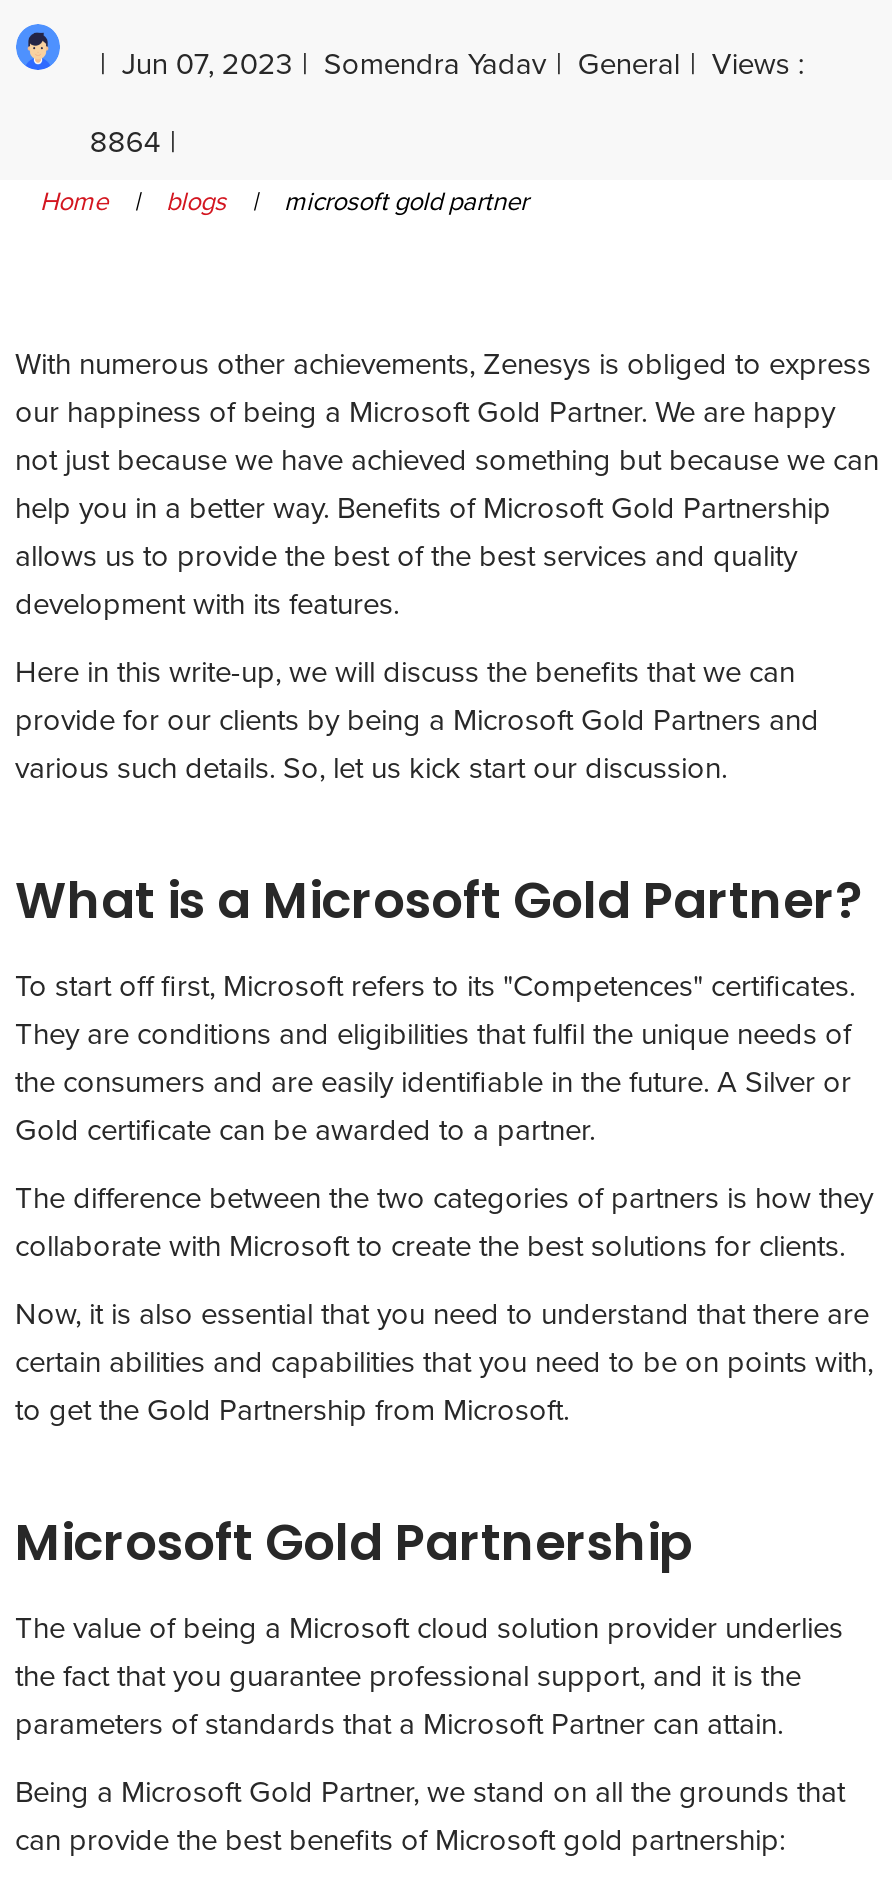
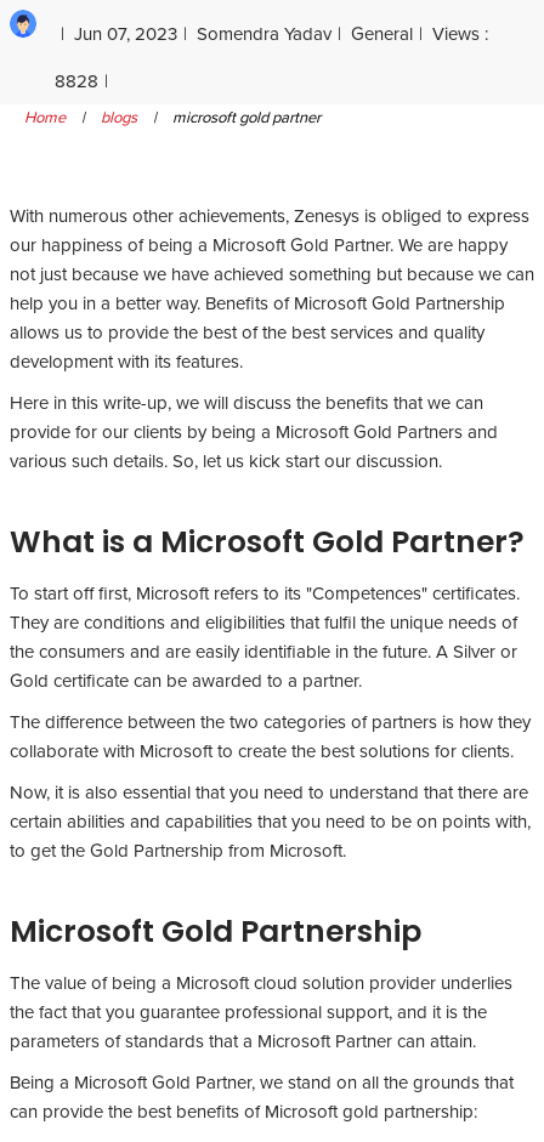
- 8864
+ 8828
